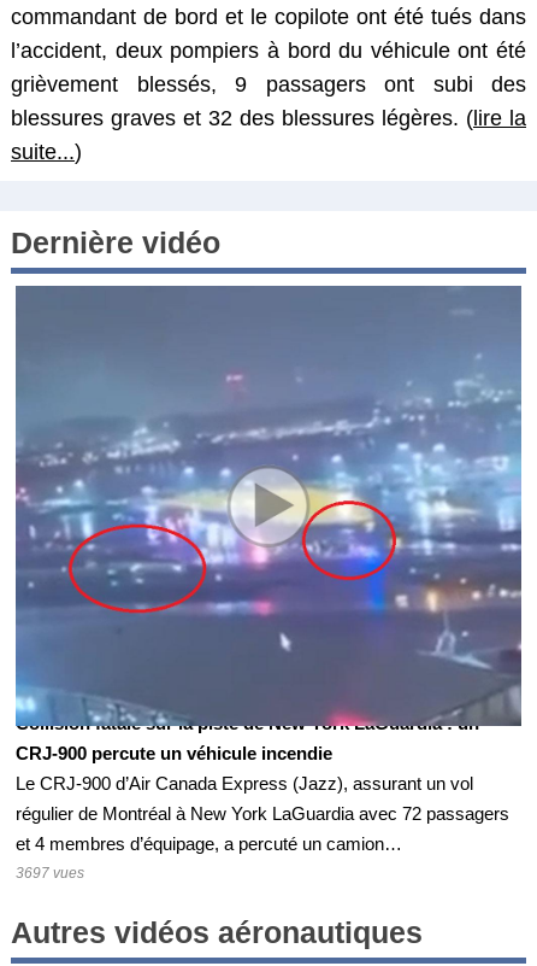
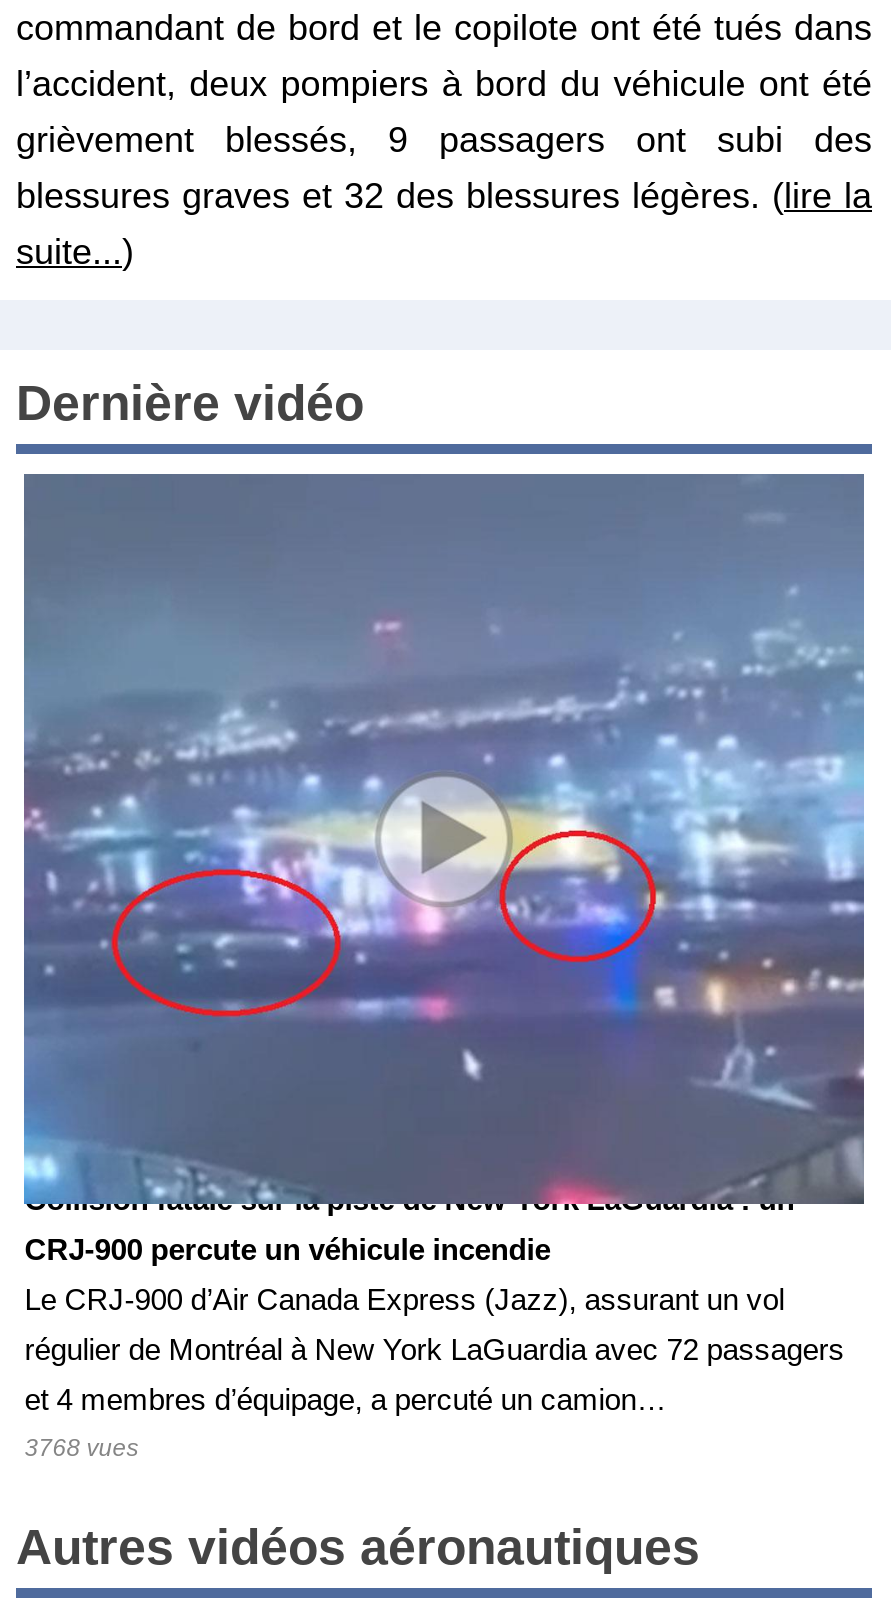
- 3697 vues
+ 3768 vues
